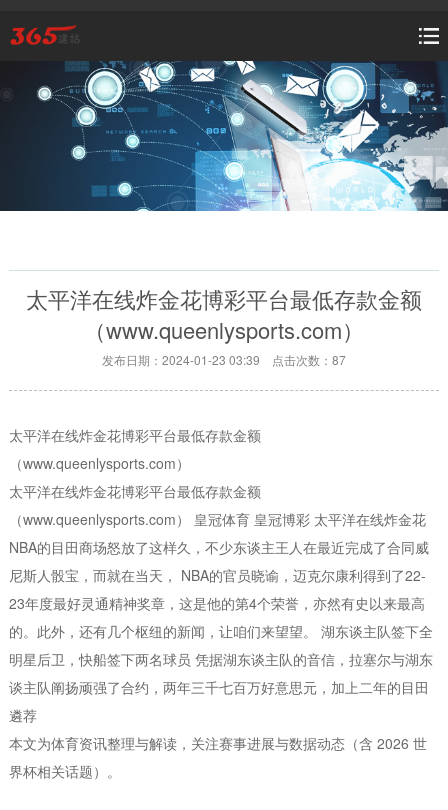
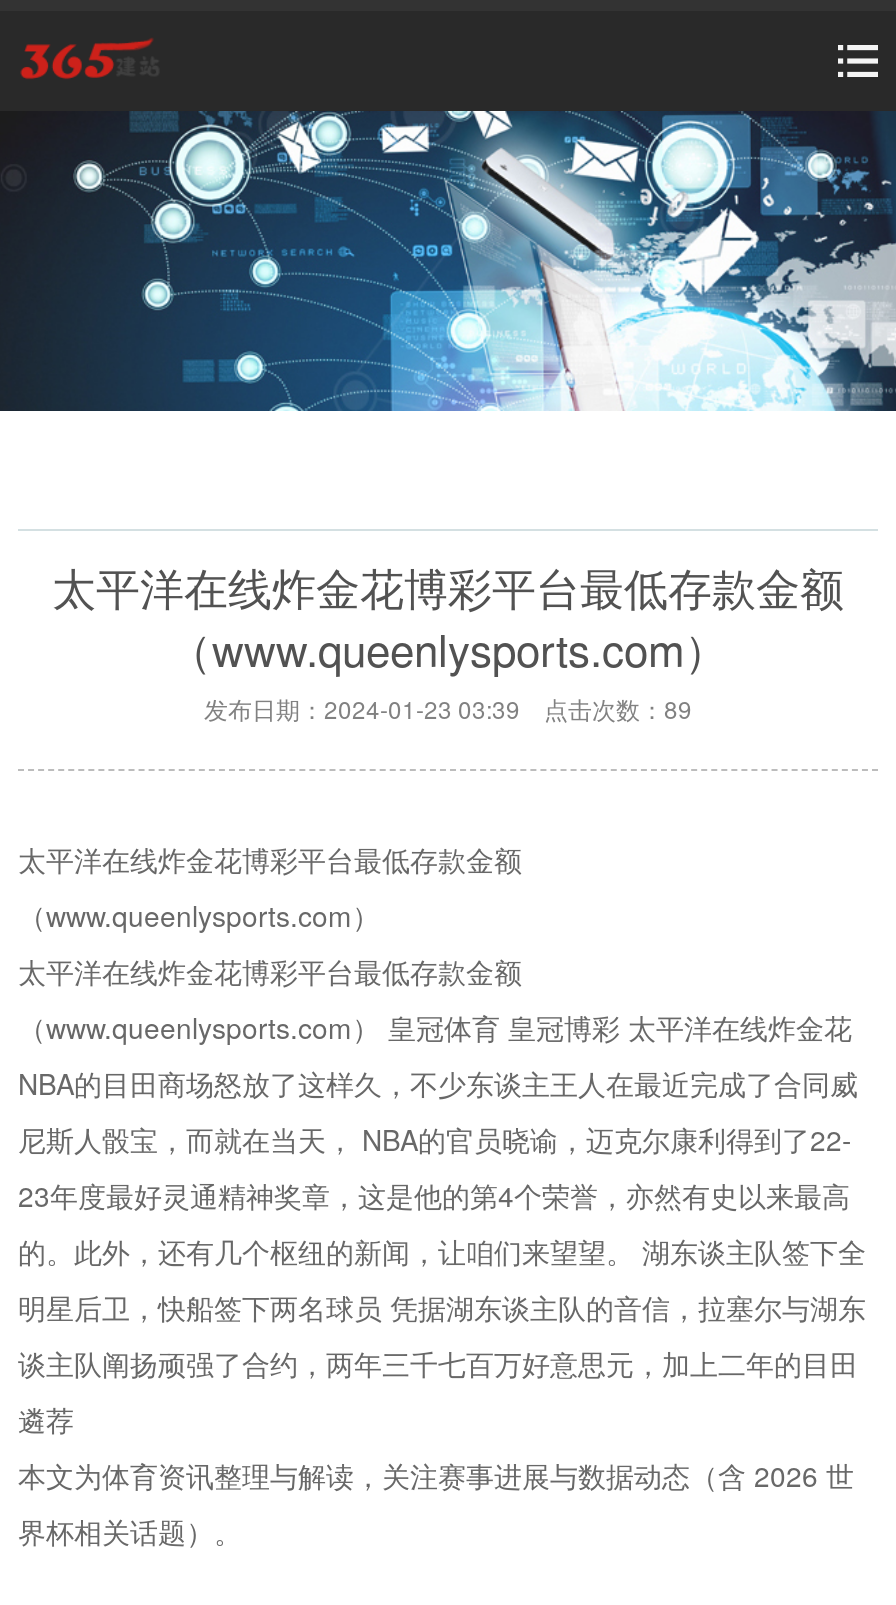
- 发布日期：2024-01-23 03:39 点击次数：87
+ 发布日期：2024-01-23 03:39 点击次数：89
